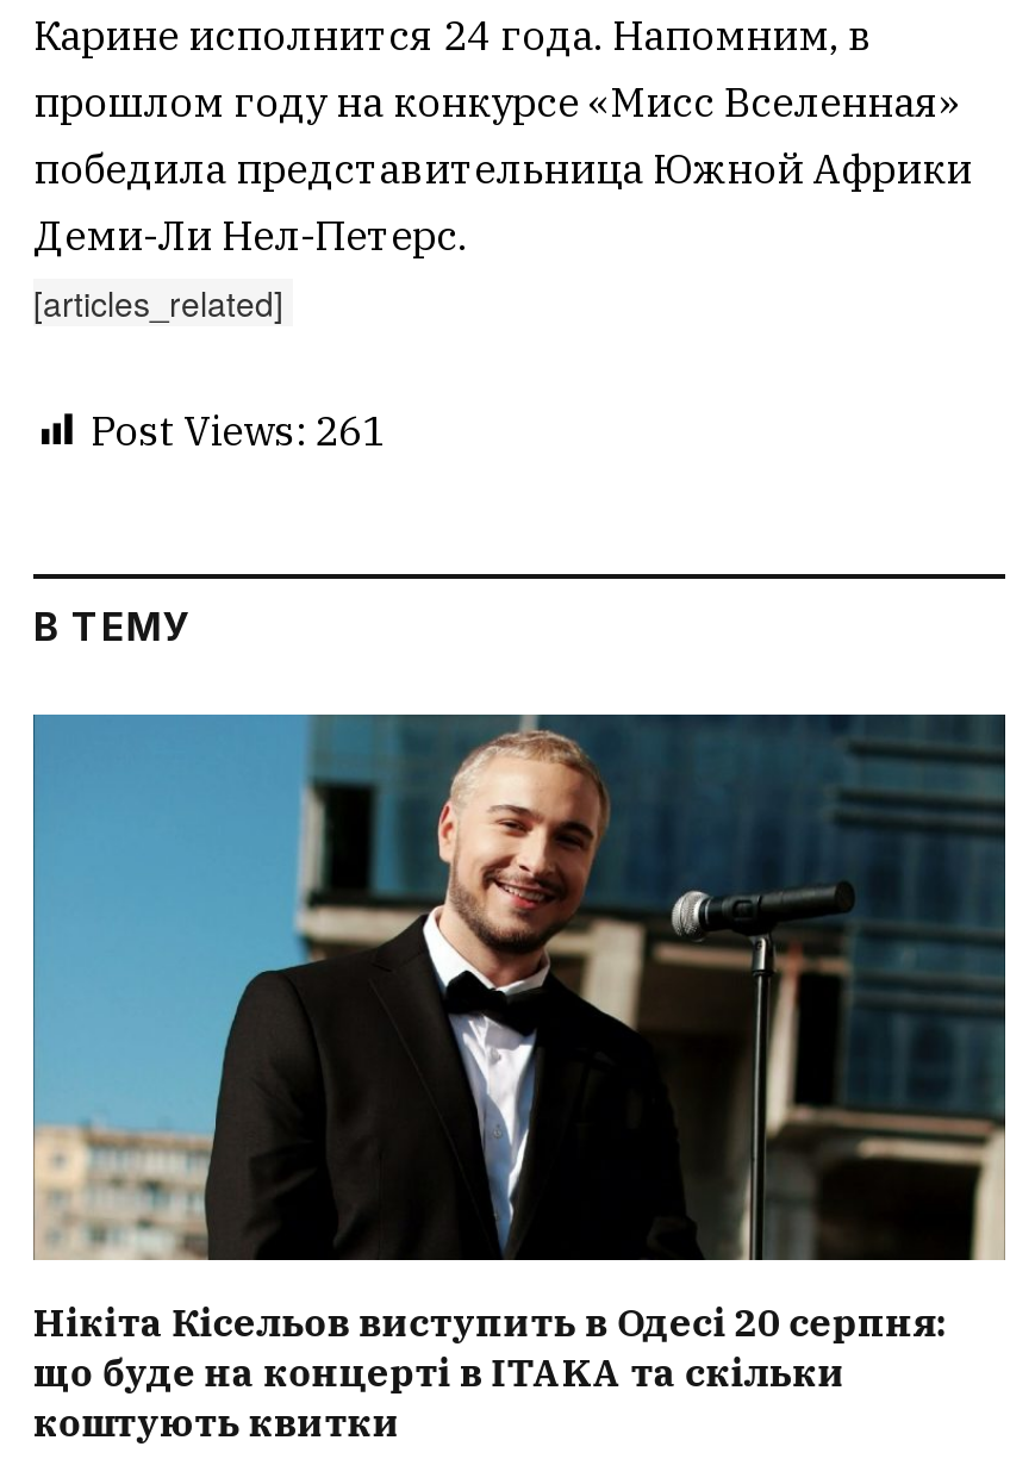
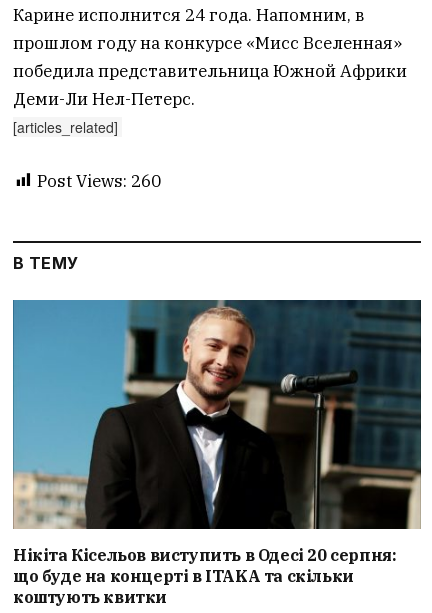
- Post Views: 261
+ Post Views: 260
